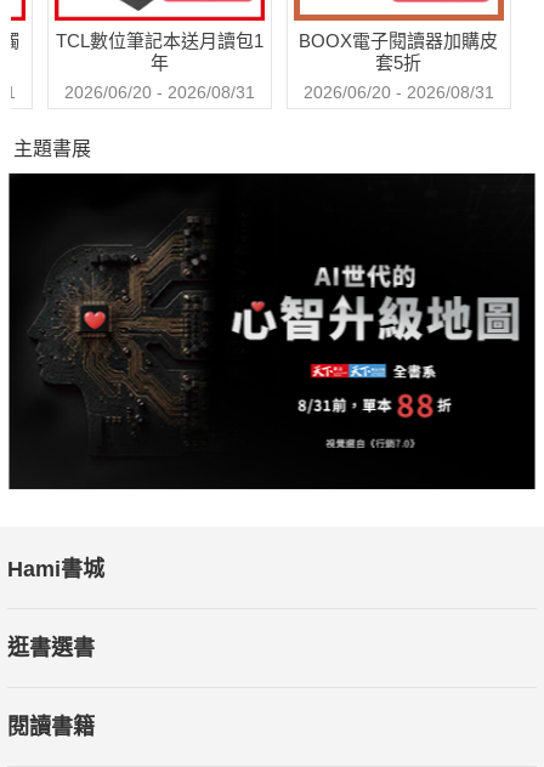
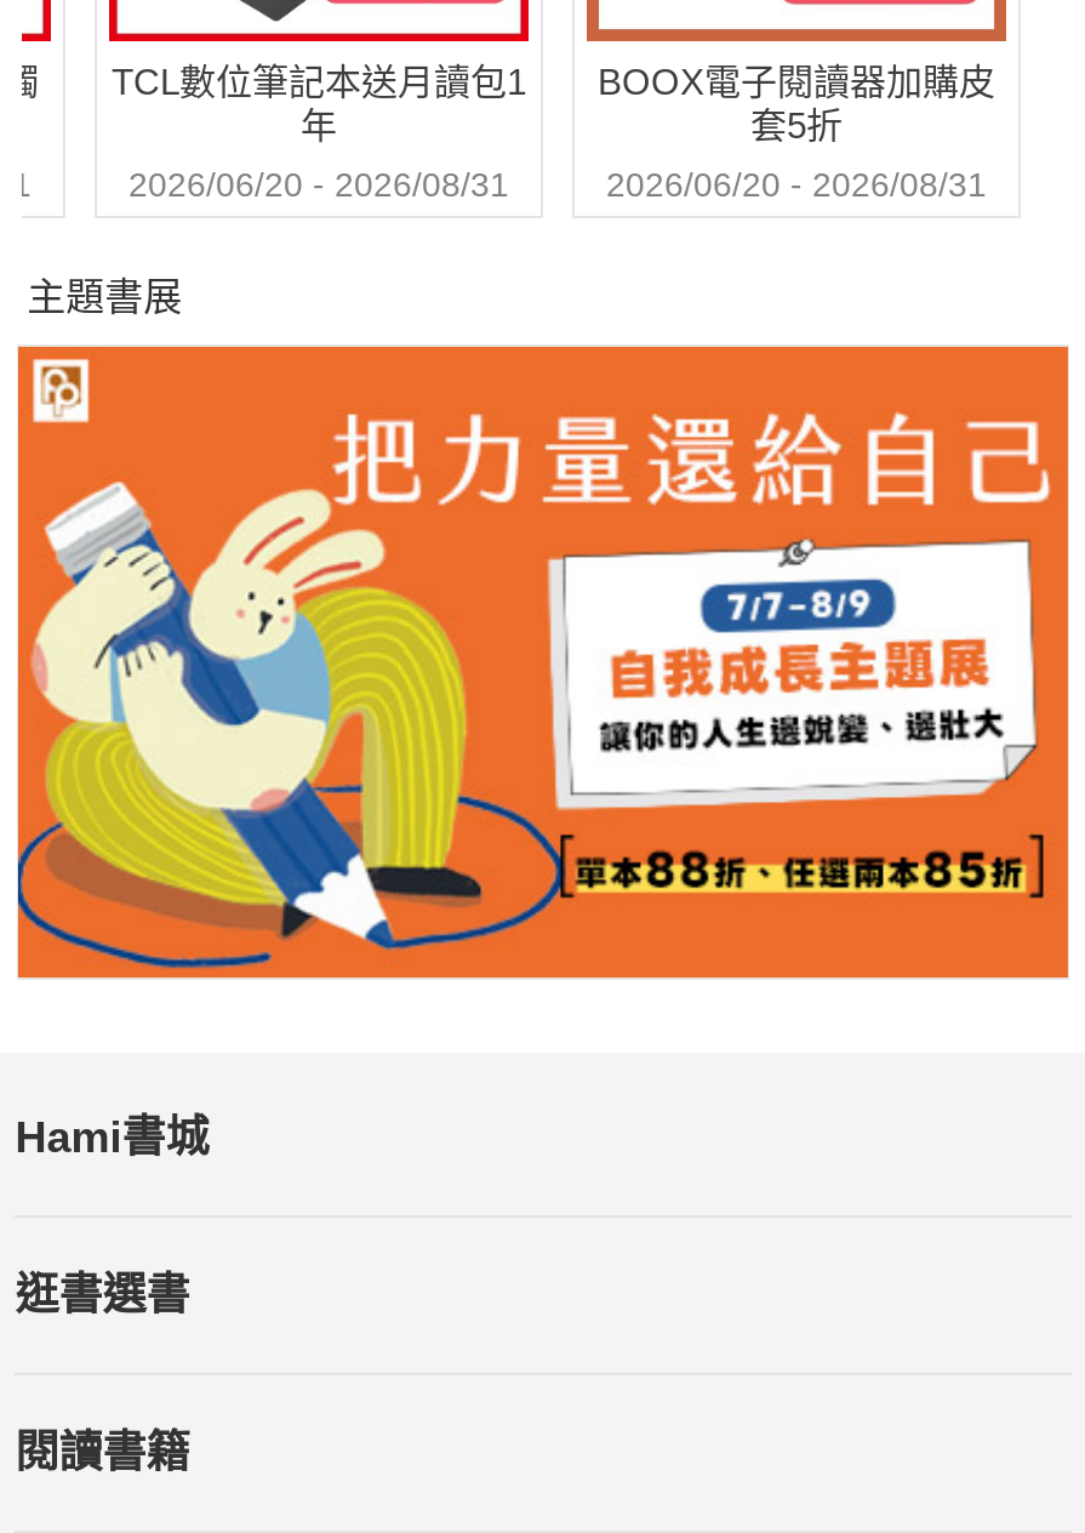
- [image]
+ [image]
